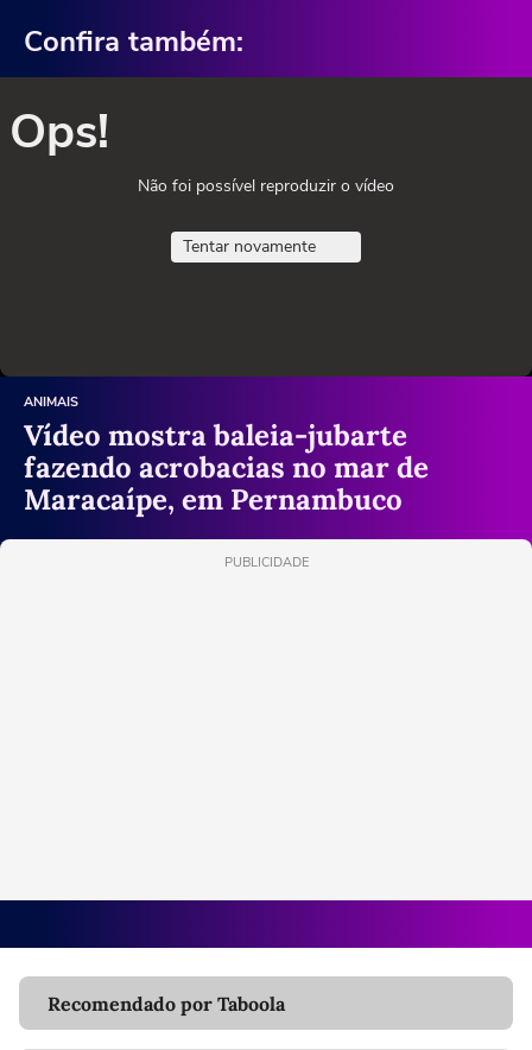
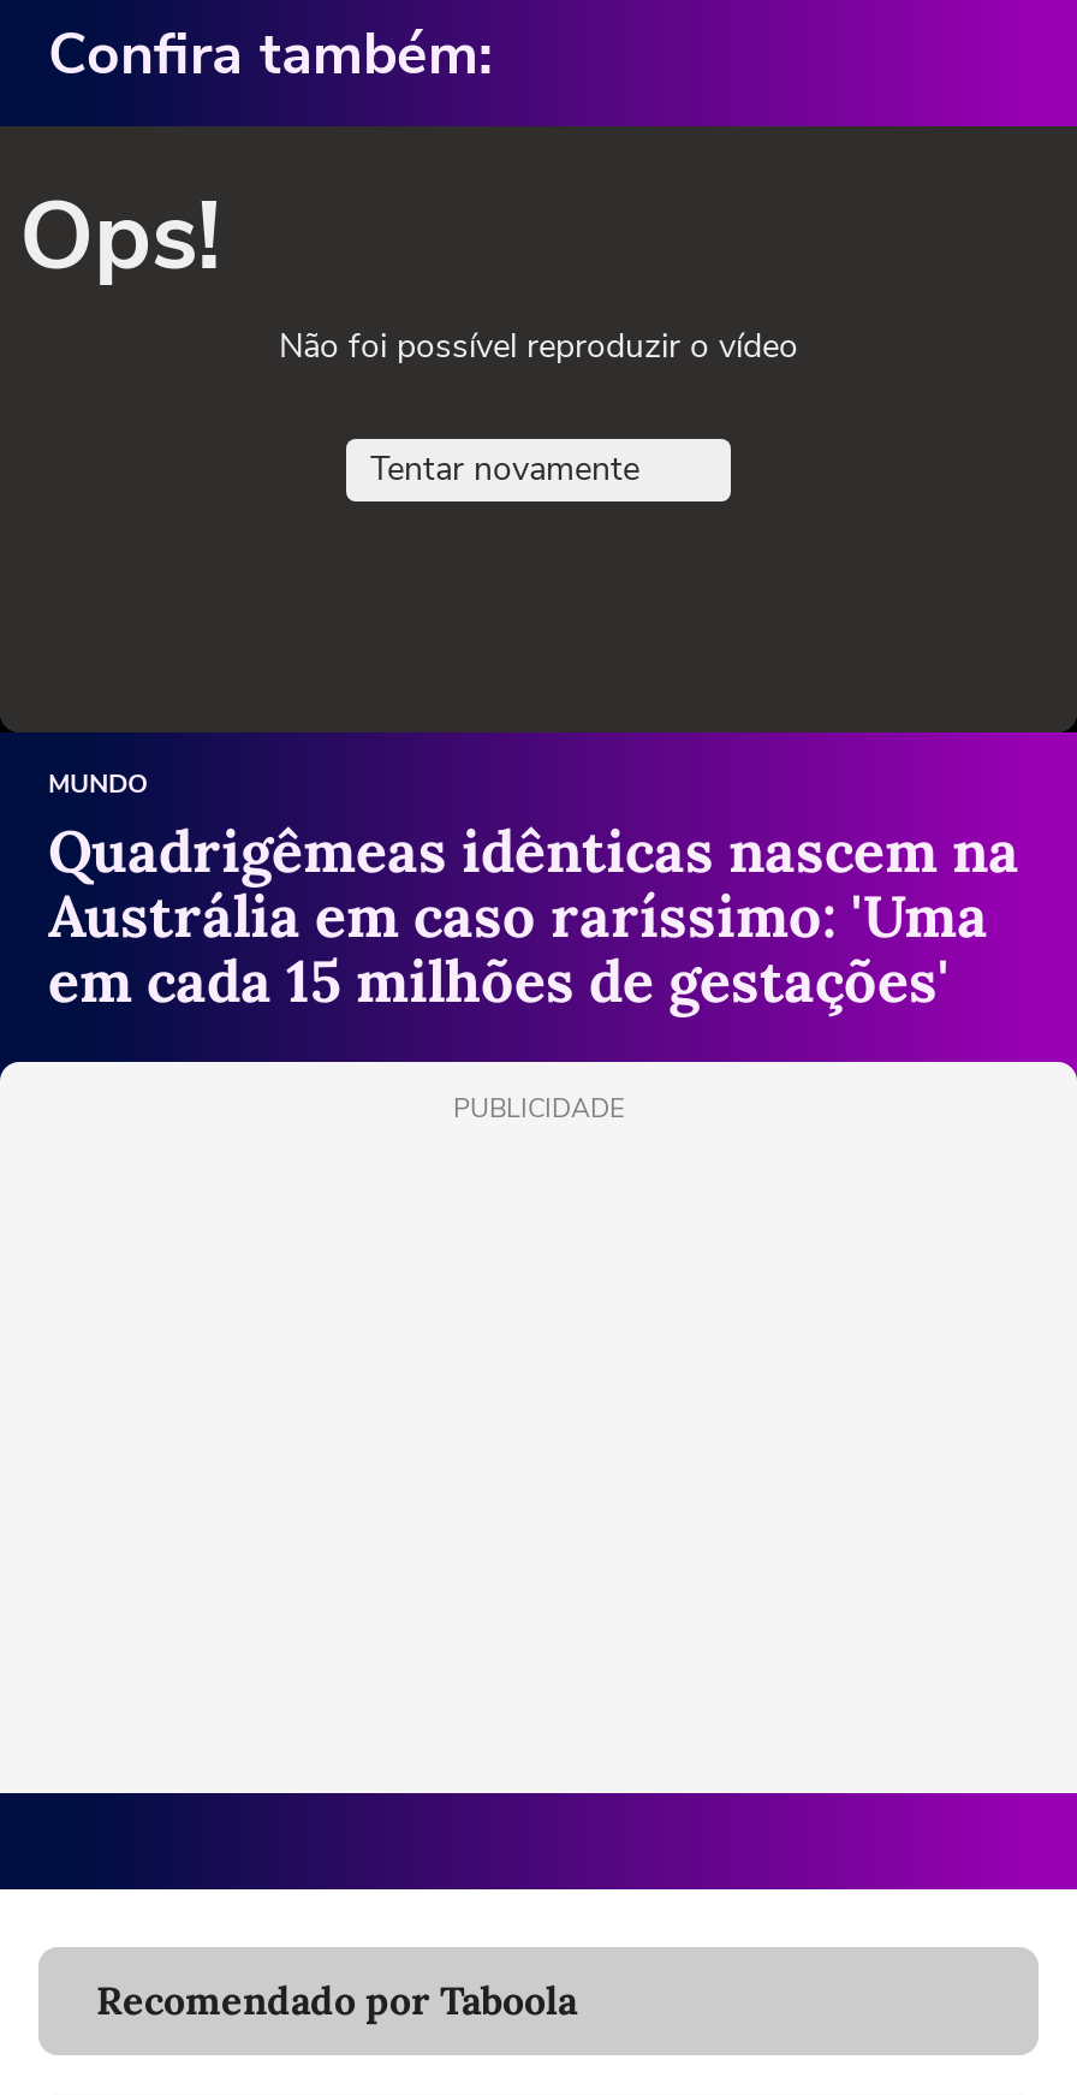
- ANIMAIS
- Vídeo mostra baleia-jubarte
- fazendo acrobacias no mar de
- Maracaípe, em Pernambuco
+ MUNDO
+ Quadrigêmeas idênticas nascem na
+ Austrália em caso raríssimo: 'Uma
+ em cada 15 milhões de gestações'
